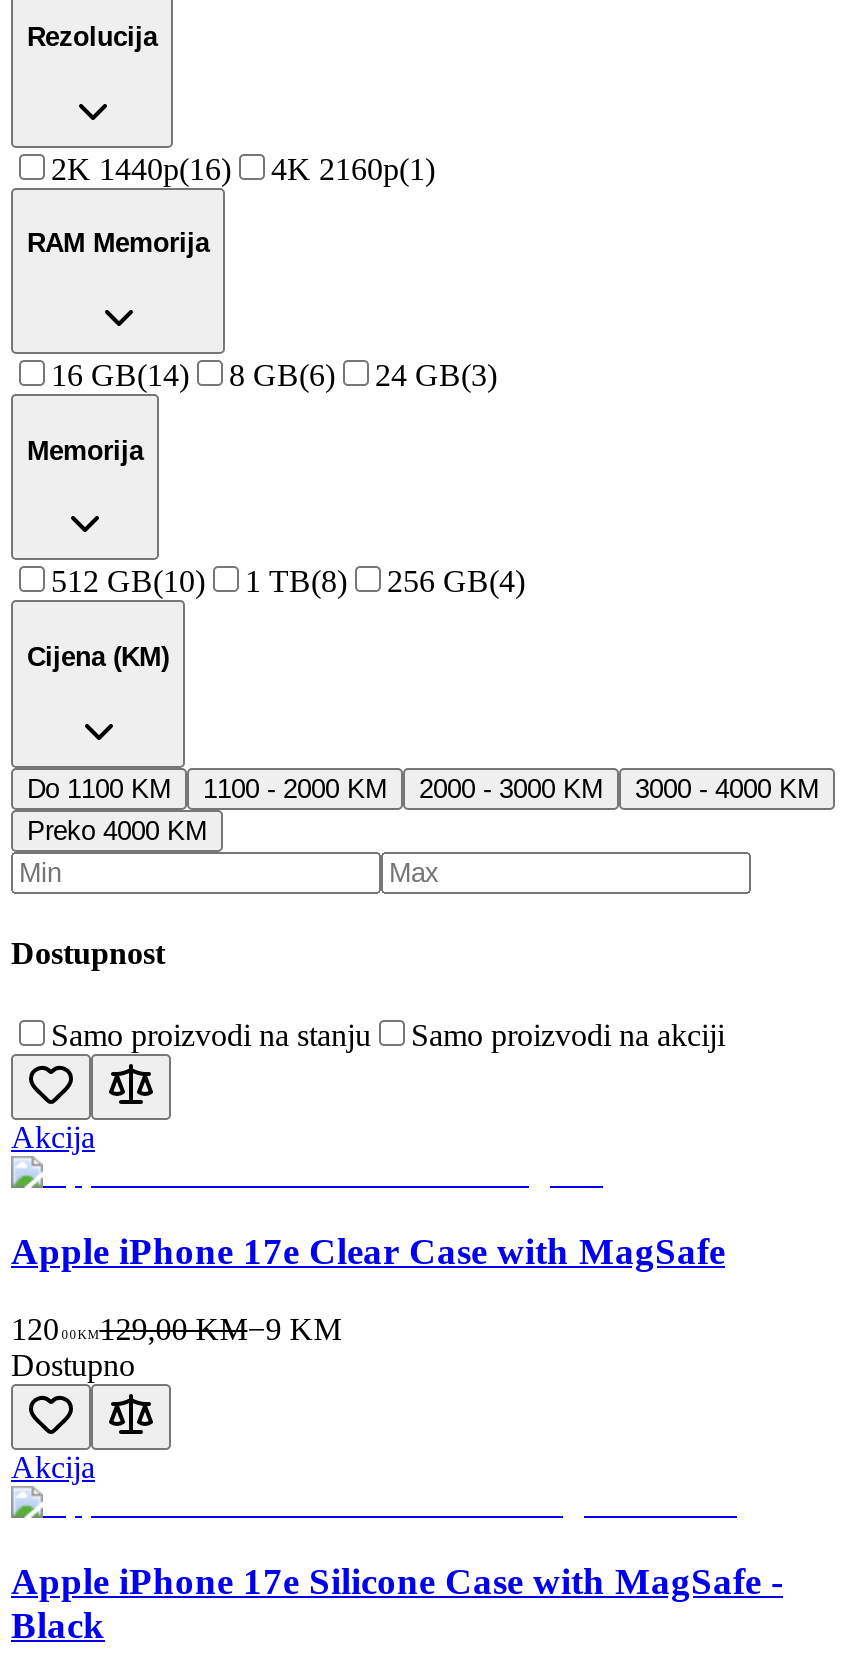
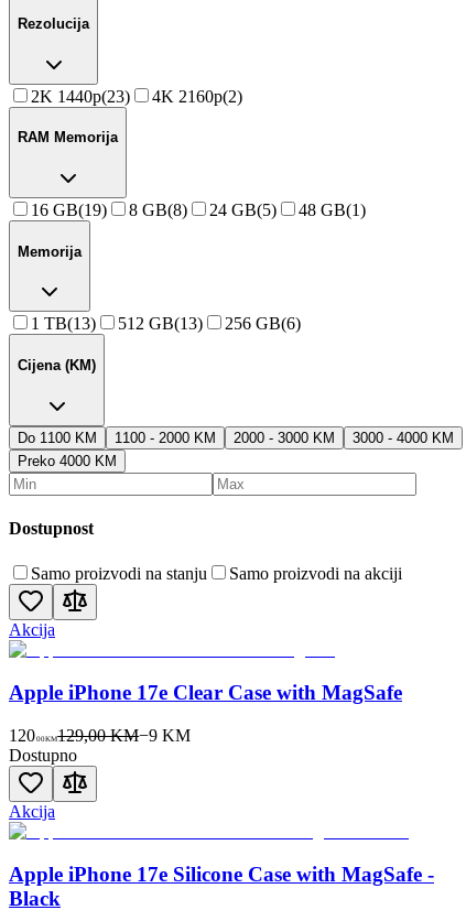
- 2K 1440p(16)
+ 2K 1440p(23)

- 4K 2160p(1)
+ 4K 2160p(2)

- 16 GB(14)
- 8 GB(6)
- 24 GB(3)
+ 16 GB(19)
+ 8 GB(8)
+ 24 GB(5)
+ 48 GB(1)

- 512 GB(10)
- 1 TB(8)
- 256 GB(4)
+ 1 TB(13)
+ 512 GB(13)
+ 256 GB(6)
